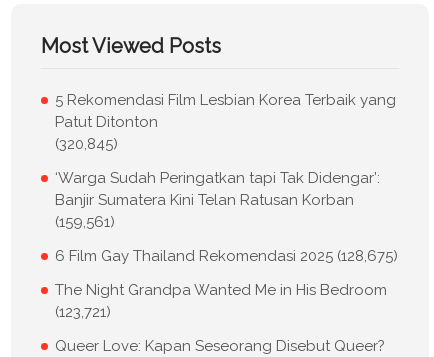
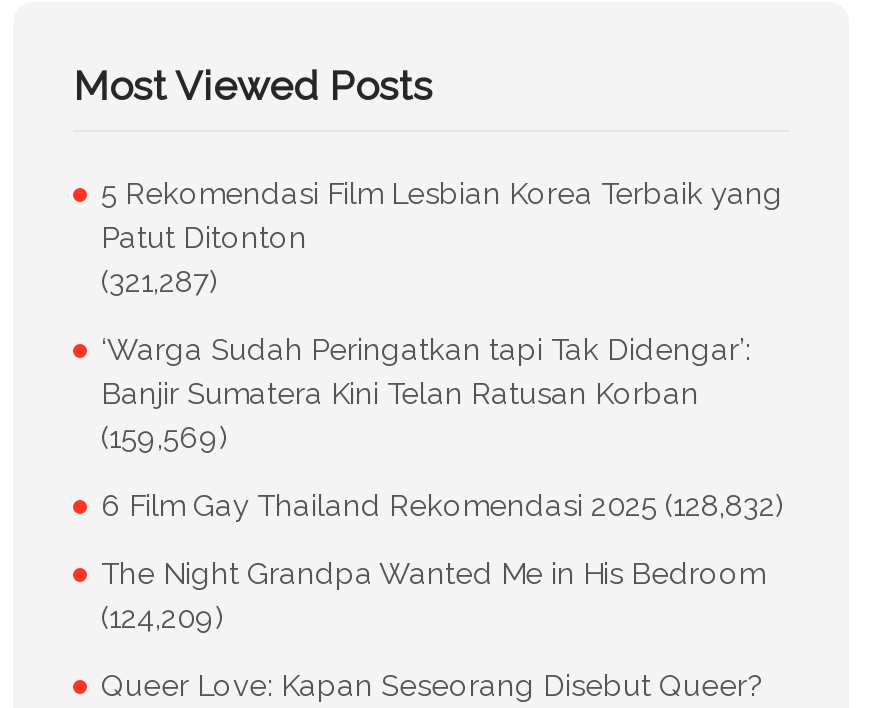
- (320,845)
+ (321,287)

- (159,561)
+ (159,569)

- 6 Film Gay Thailand Rekomendasi 2025 (128,675)
+ 6 Film Gay Thailand Rekomendasi 2025 (128,832)

- (123,721)
+ (124,209)
